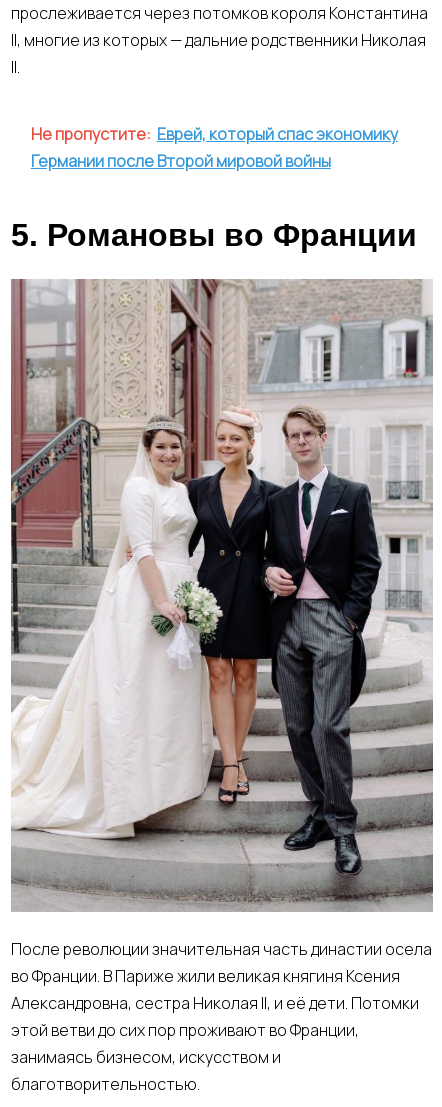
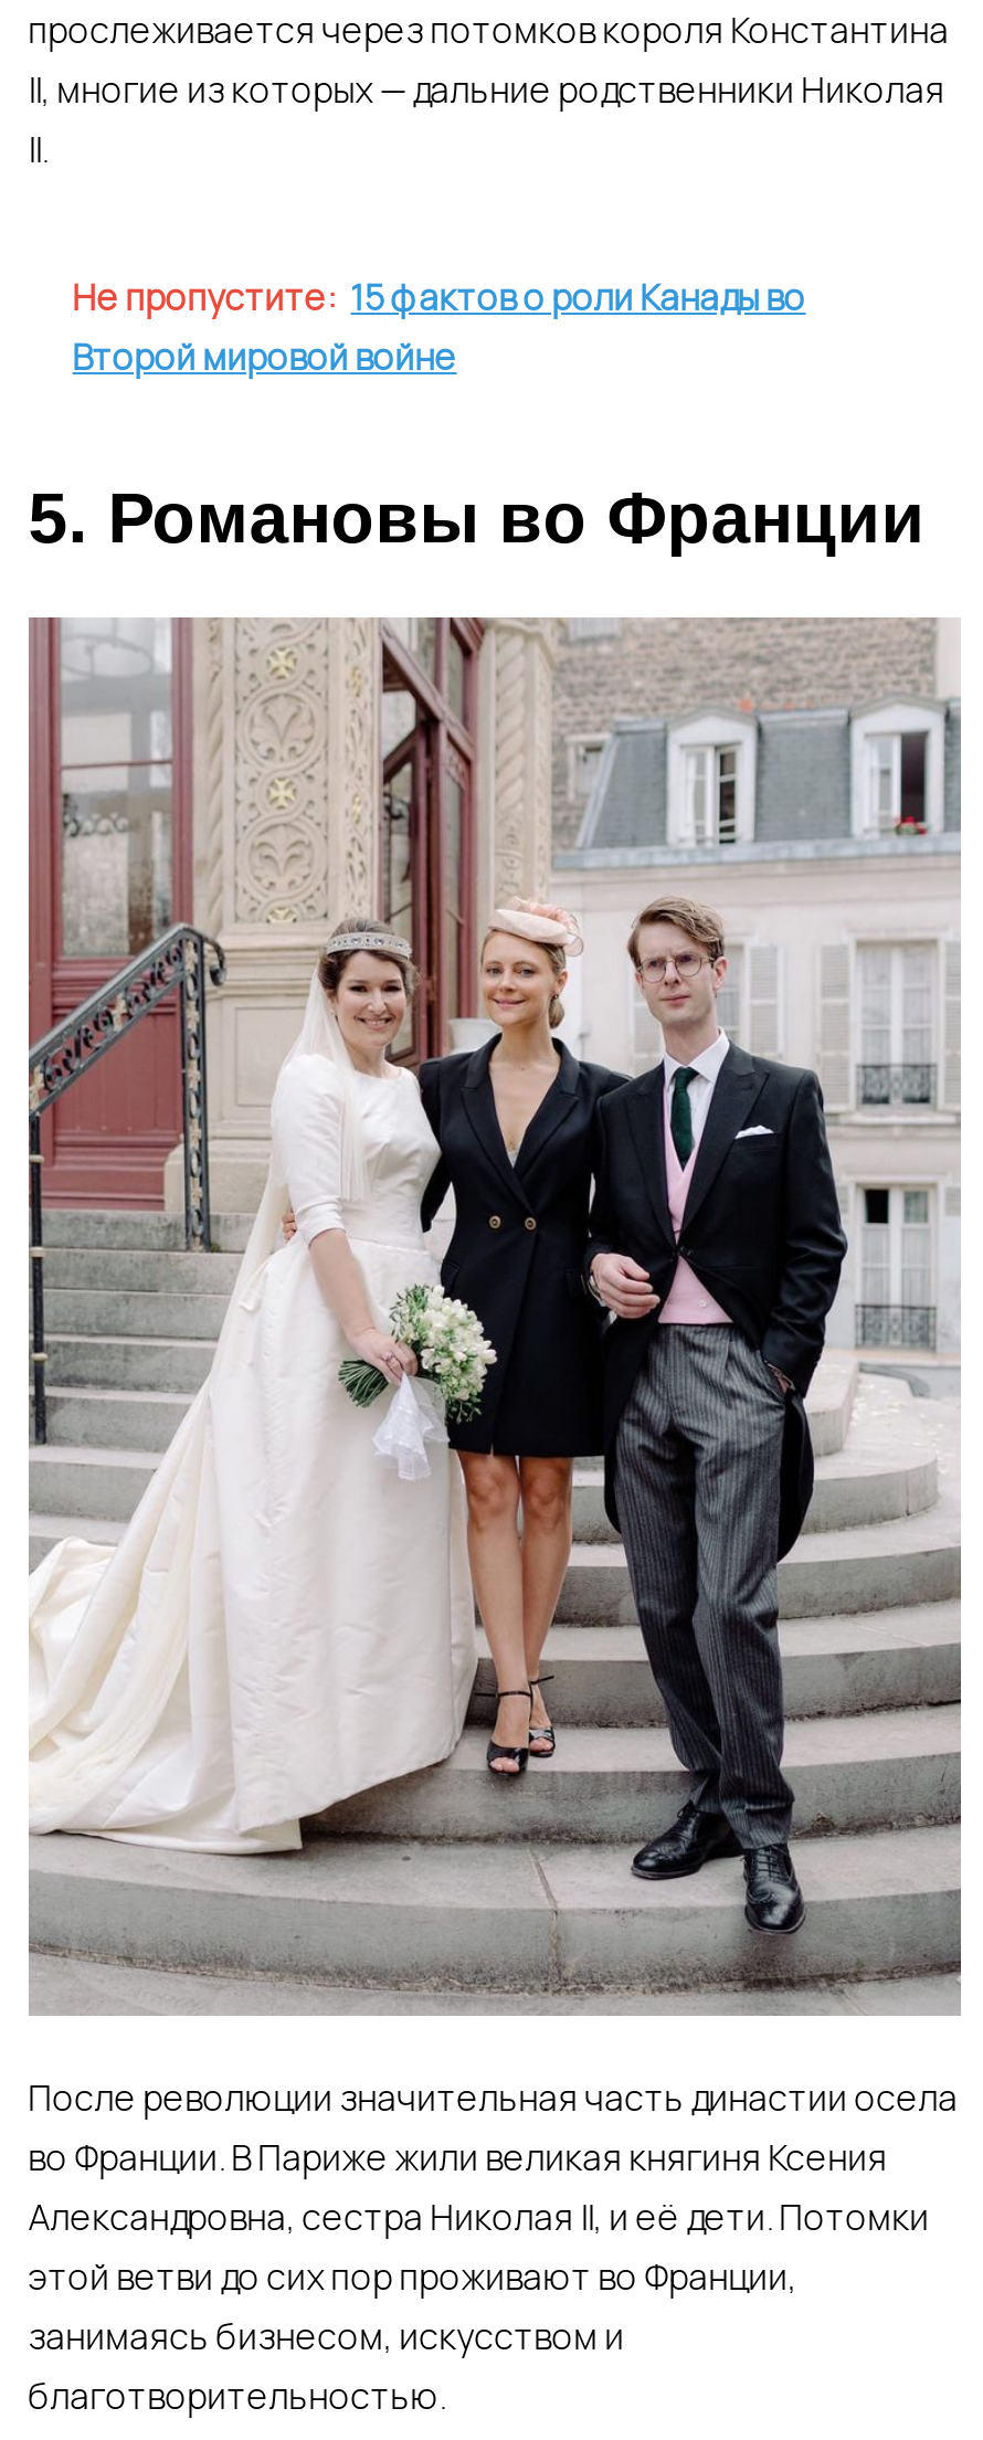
- Не пропустите: Еврей, который спас экономику
- Германии после Второй мировой войны
+ Не пропустите: 15 фактов о роли Канады во
+ Второй мировой войне
